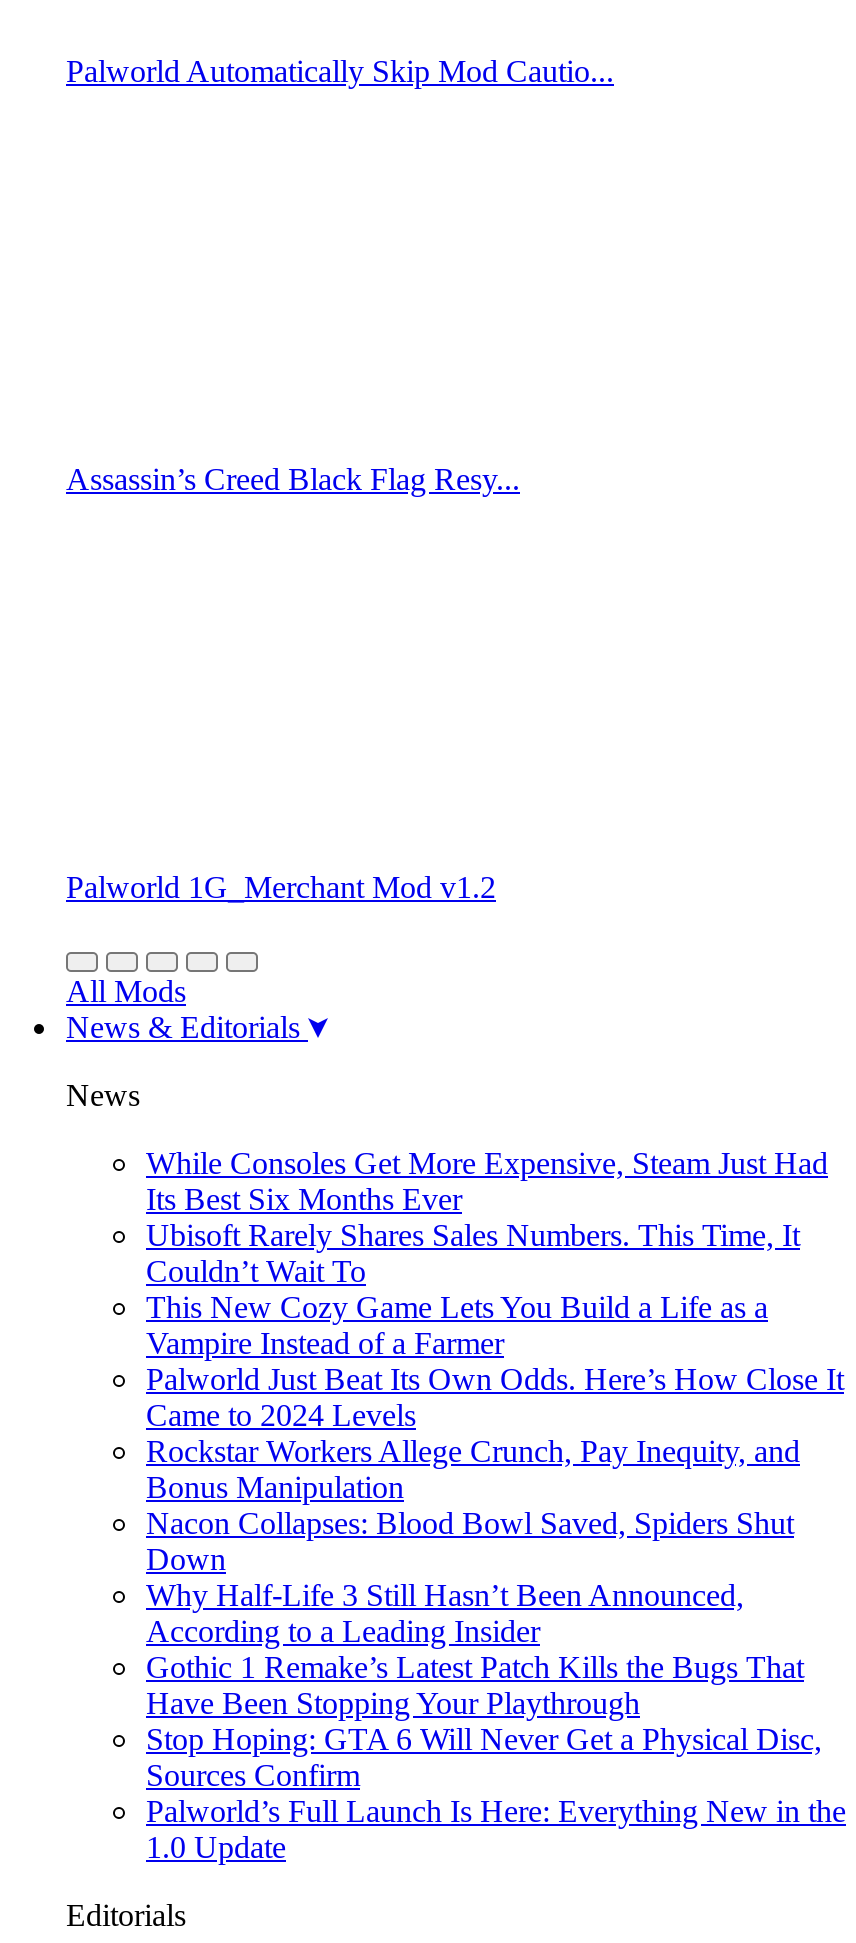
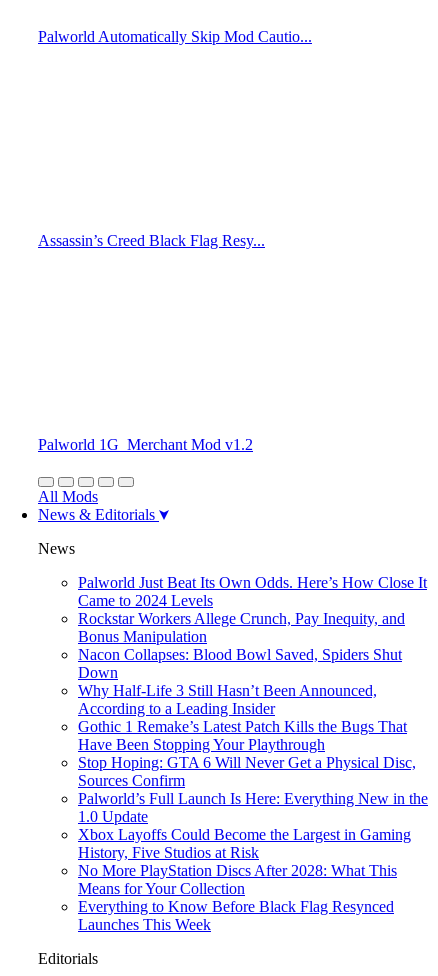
- While Consoles Get More Expensive, Steam Just Had
- Its Best Six Months Ever
- Ubisoft Rarely Shares Sales Numbers. This Time, It
- Couldn’t Wait To
- This New Cozy Game Lets You Build a Life as a
- Vampire Instead of a Farmer

moved up: Palworld Just Beat Its Own Odds. Here’s How Close It | Came to 2024 Levels | Rockstar Workers Allege Crunch, Pay Inequity, and | ... | Palworld’s Full Launch Is Here: Everything New in the | 1.0 Update

+ Xbox Layoffs Could Become the Largest in Gaming
+ History, Five Studios at Risk
+ No More PlayStation Discs After 2028: What This
+ Means for Your Collection
+ Everything to Know Before Black Flag Resynced
+ Launches This Week
